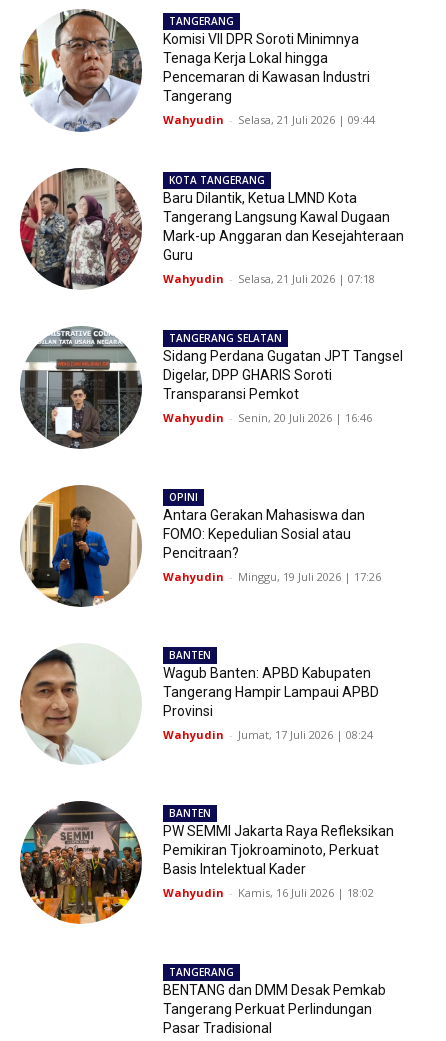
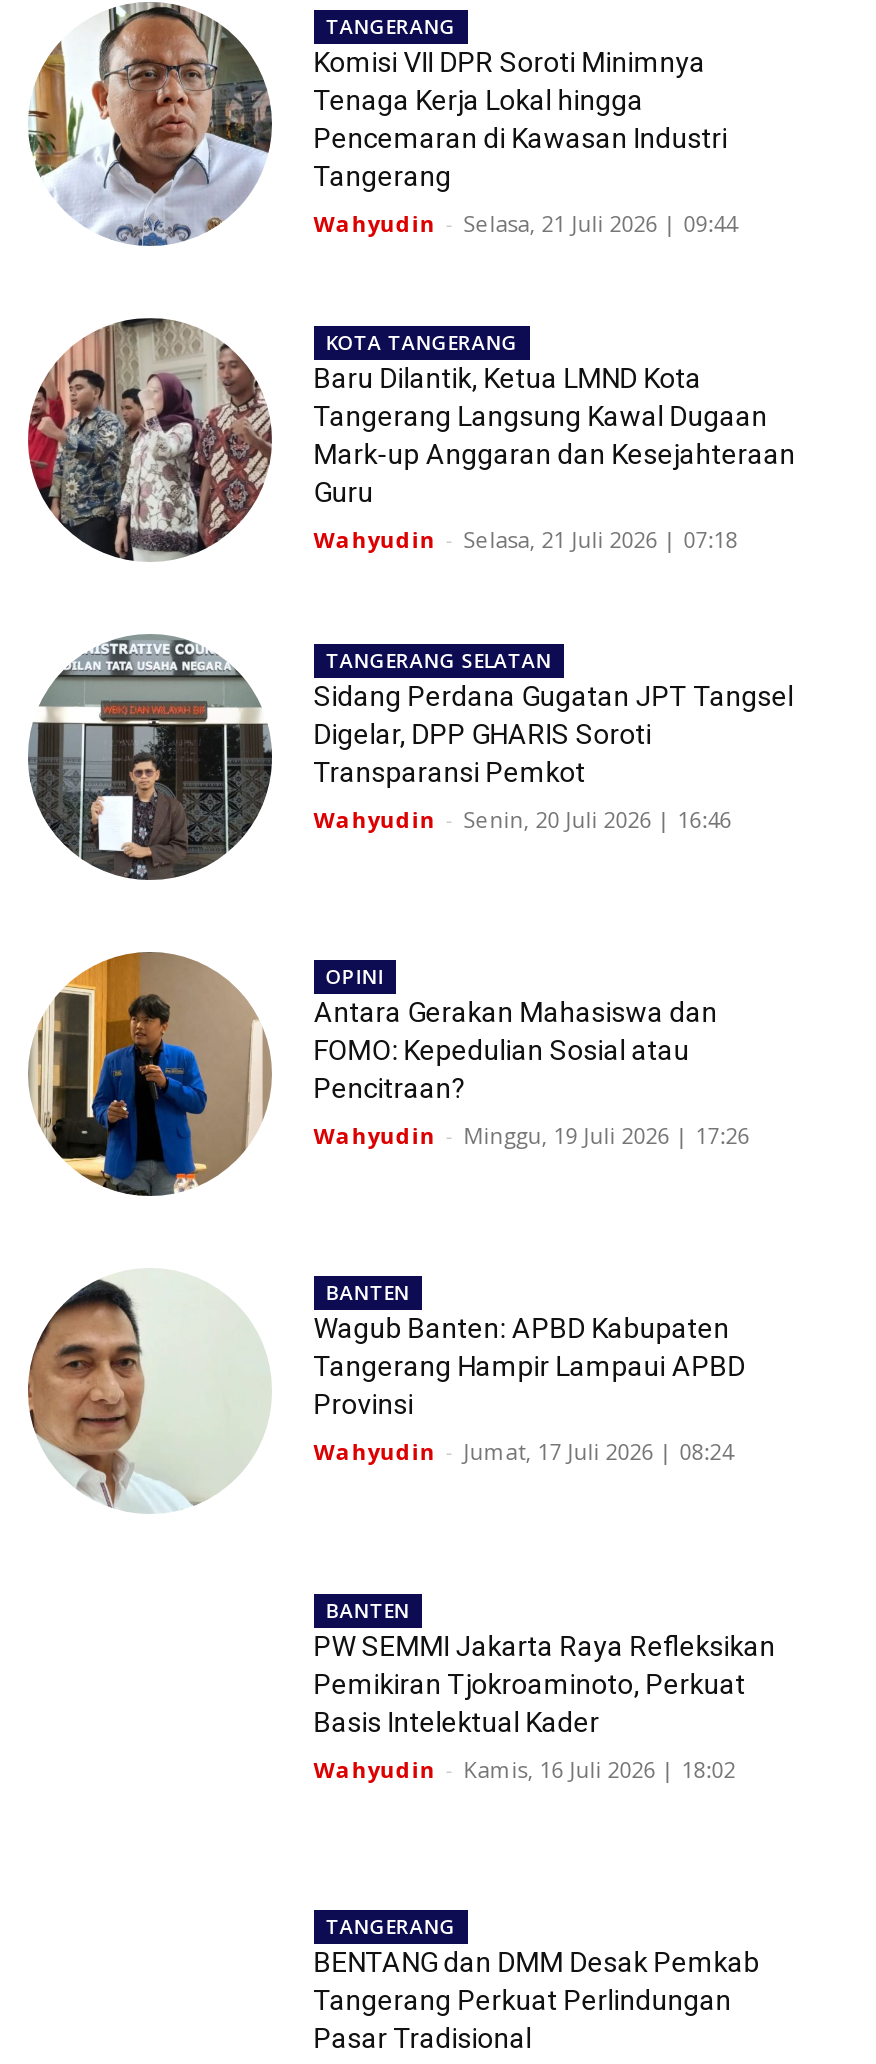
- [image]
